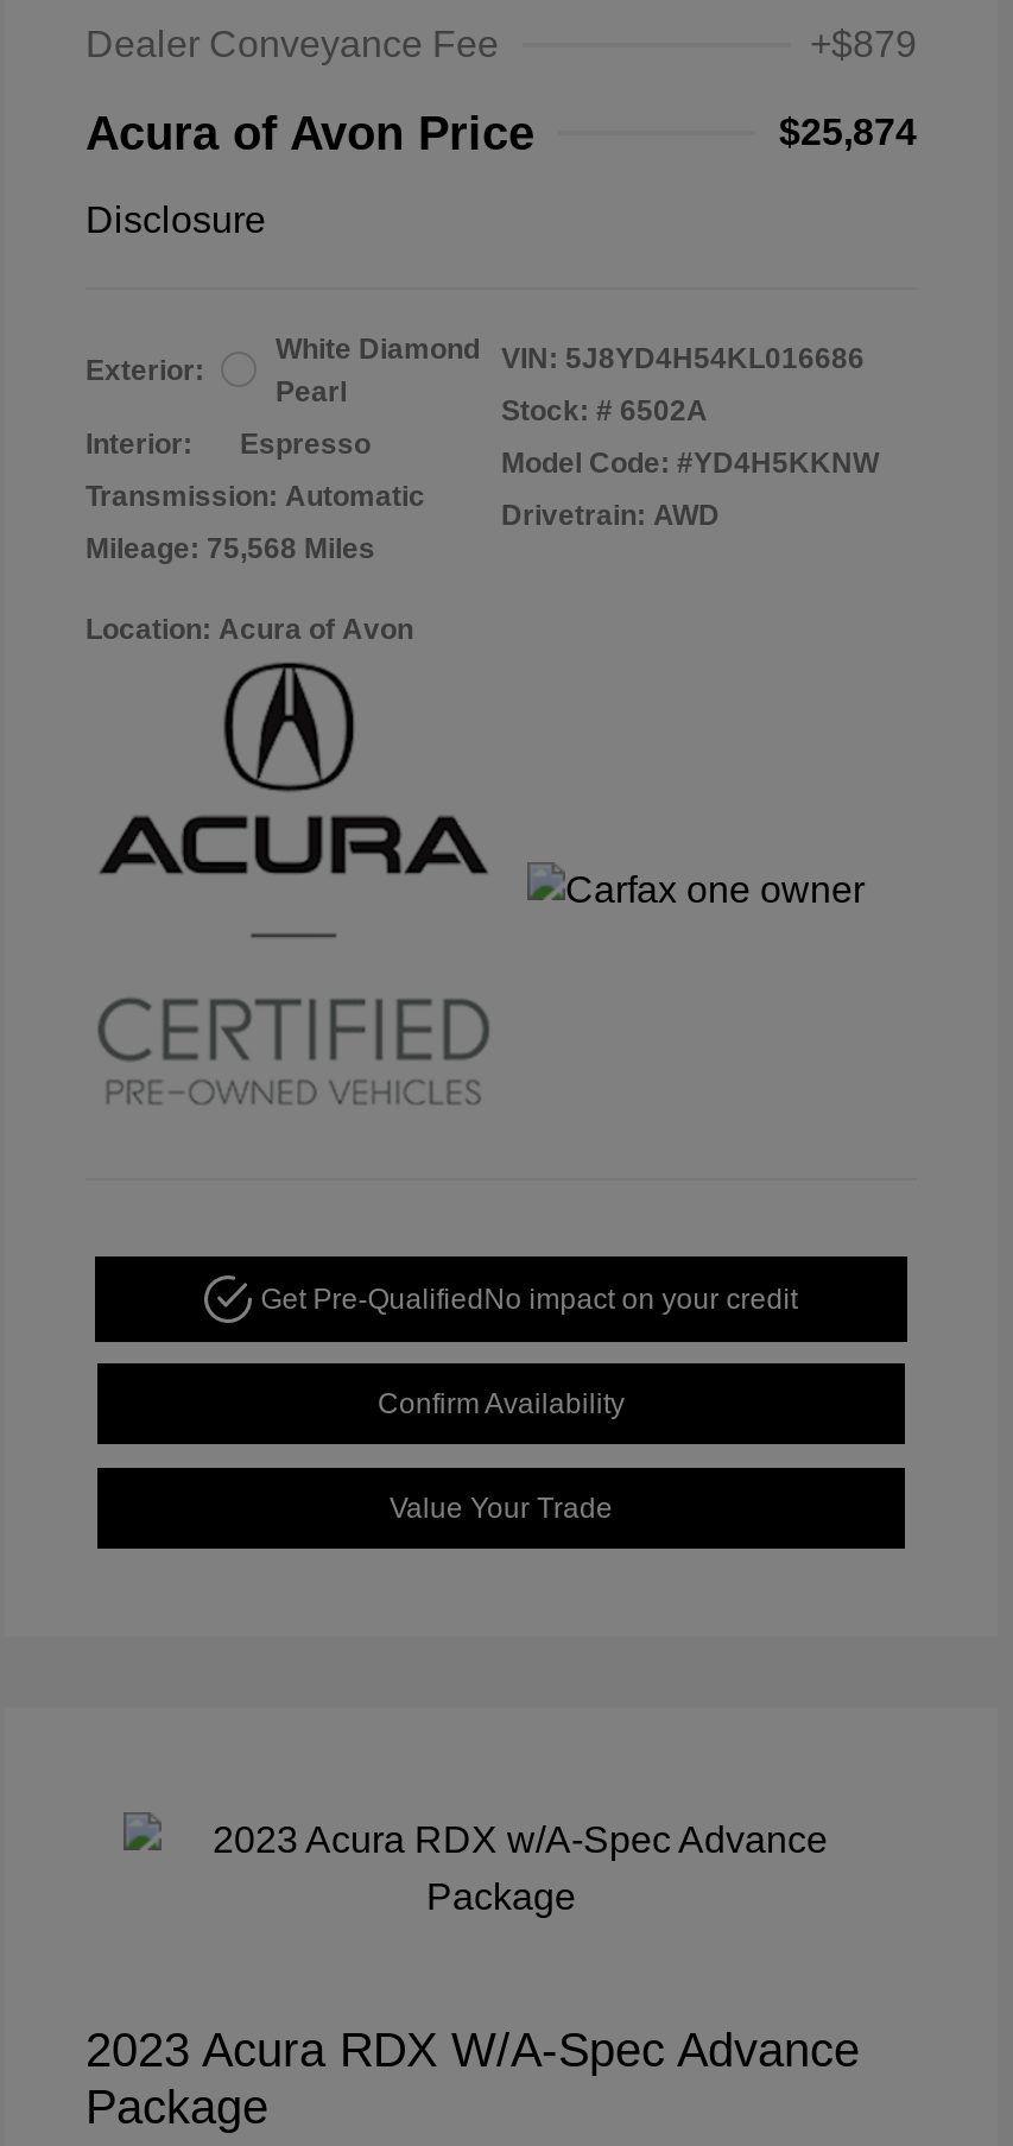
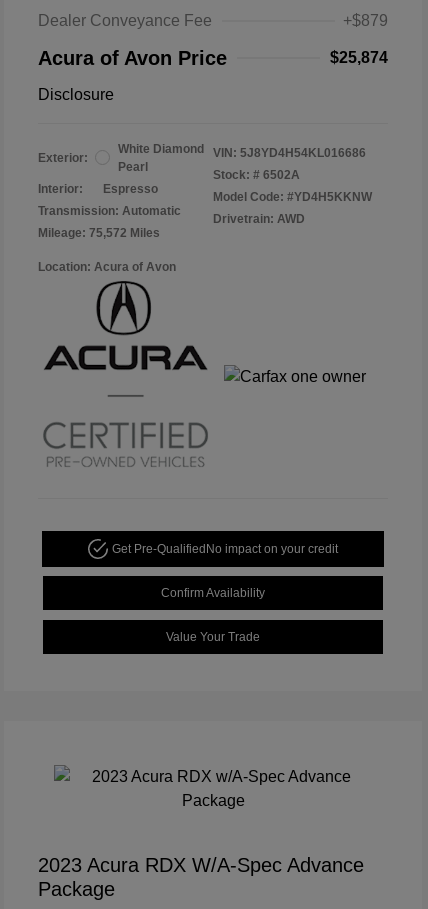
- Mileage: 75,568 Miles
+ Mileage: 75,572 Miles
